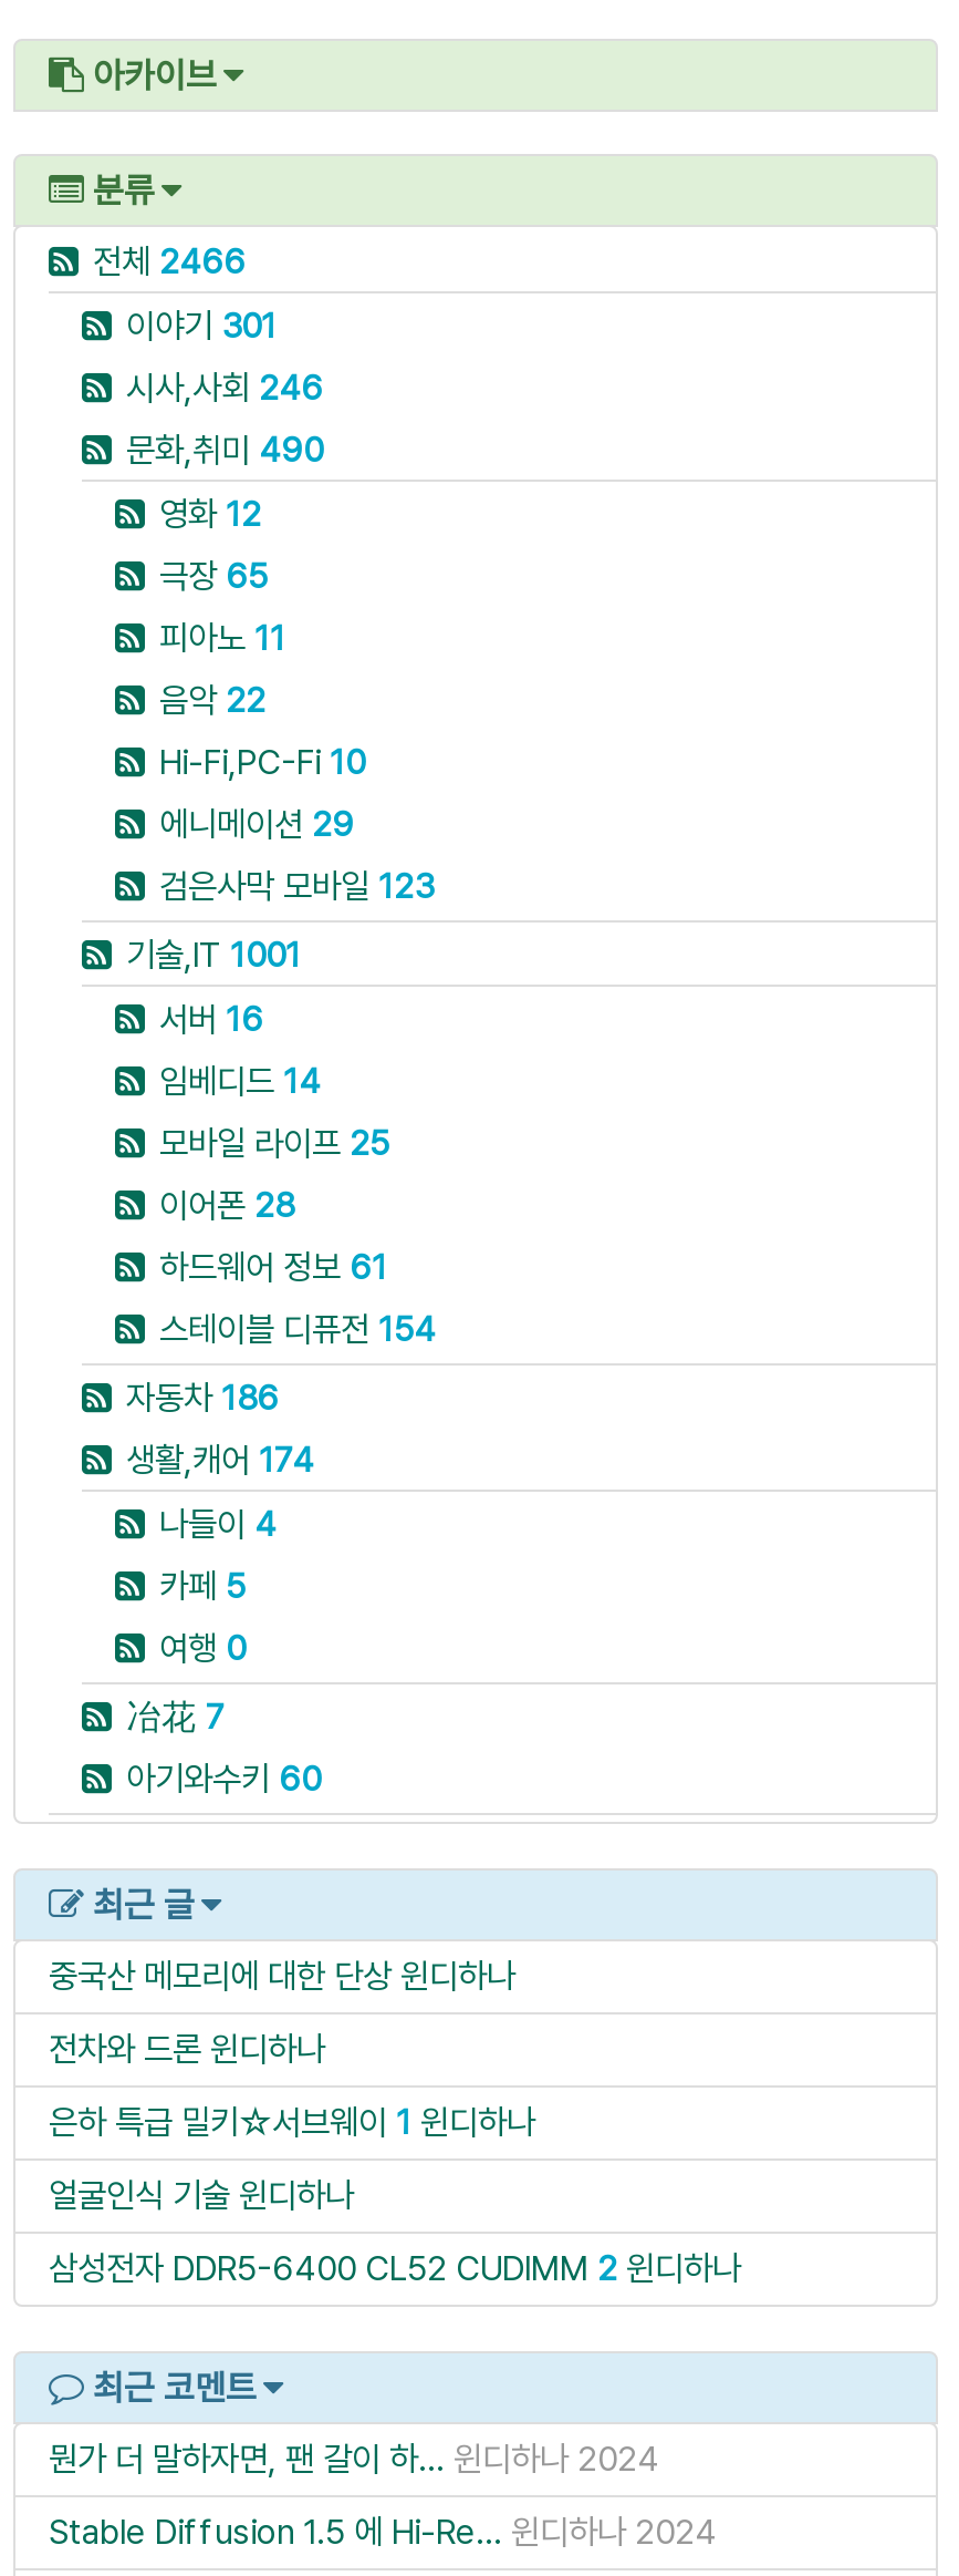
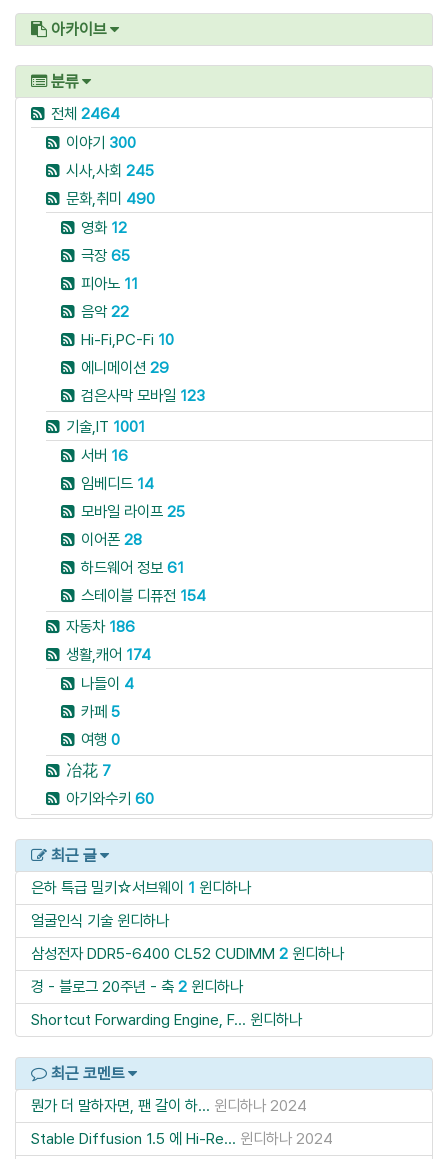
- 전체 2466
+ 전체 2464

- 이야기 301
+ 이야기 300

- 시사,사회 246
+ 시사,사회 245

- 중국산 메모리에 대한 단상 윈디하나
- 전차와 드론 윈디하나

moved up: 얼굴인식 기술 윈디하나 | 삼성전자 DDR5-6400 CL52 CUDIMM 2 윈디하나

+ 경 - 블로그 20주년 - 축 2 윈디하나
+ Shortcut Forwarding Engine, F... 윈디하나
